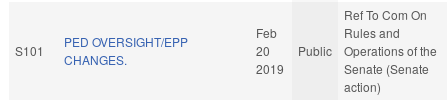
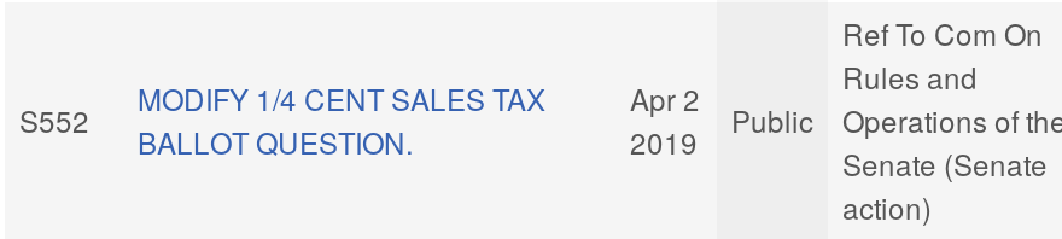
- Feb
- 20
+ Apr 2

- PED OVERSIGHT/EPP
- CHANGES.
+ MODIFY 1/4 CENT SALES TAX
+ BALLOT QUESTION.

- S101
+ S552
